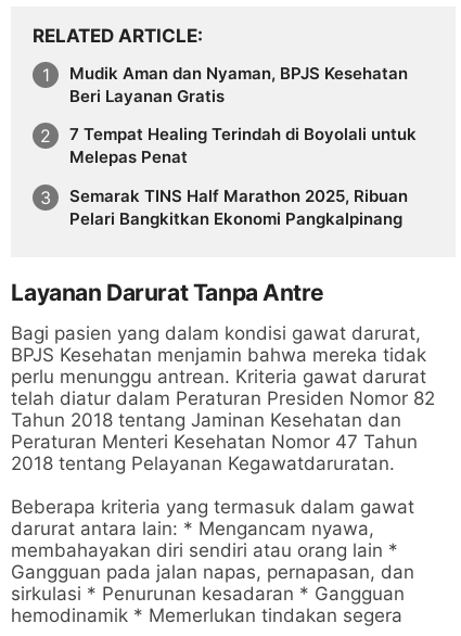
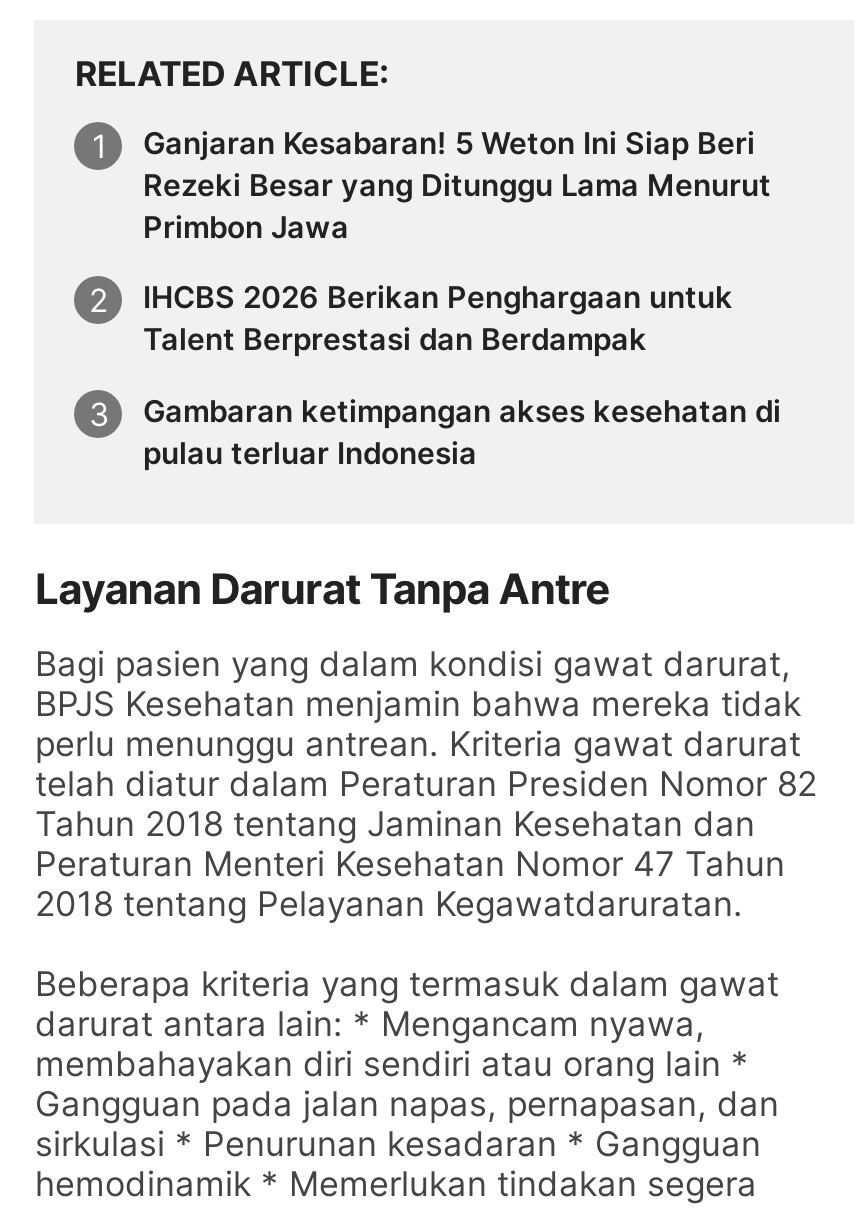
- Mudik Aman dan Nyaman, BPJS Kesehatan
- Beri Layanan Gratis
+ Ganjaran Kesabaran! 5 Weton Ini Siap Beri
+ Rezeki Besar yang Ditunggu Lama Menurut
+ Primbon Jawa

- 7 Tempat Healing Terindah di Boyolali untuk
- Melepas Penat
+ IHCBS 2026 Berikan Penghargaan untuk
+ Talent Berprestasi dan Berdampak

- Semarak TINS Half Marathon 2025, Ribuan
- Pelari Bangkitkan Ekonomi Pangkalpinang
+ Gambaran ketimpangan akses kesehatan di
+ pulau terluar Indonesia
